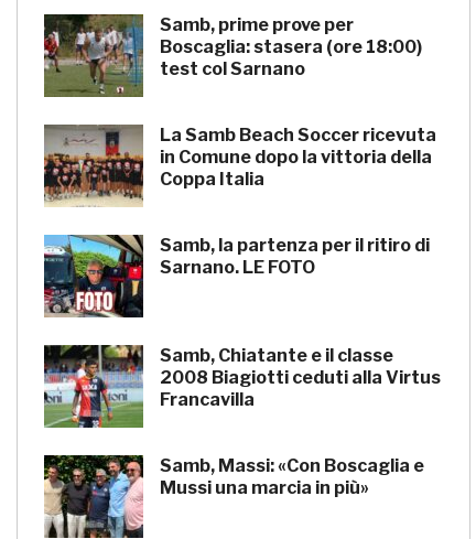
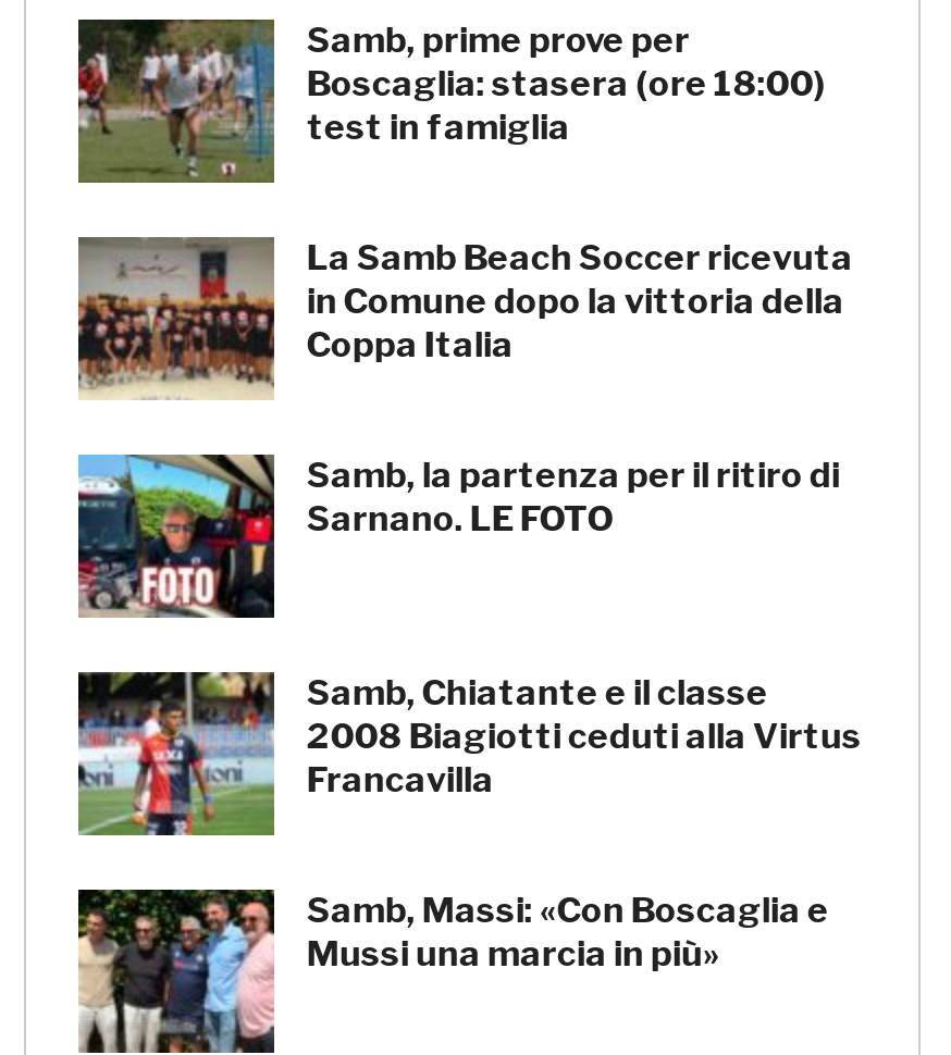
- test col Sarnano
+ test in famiglia
